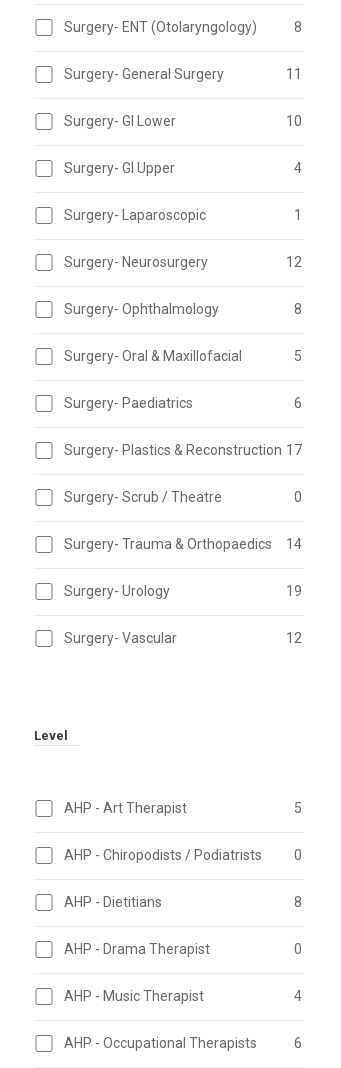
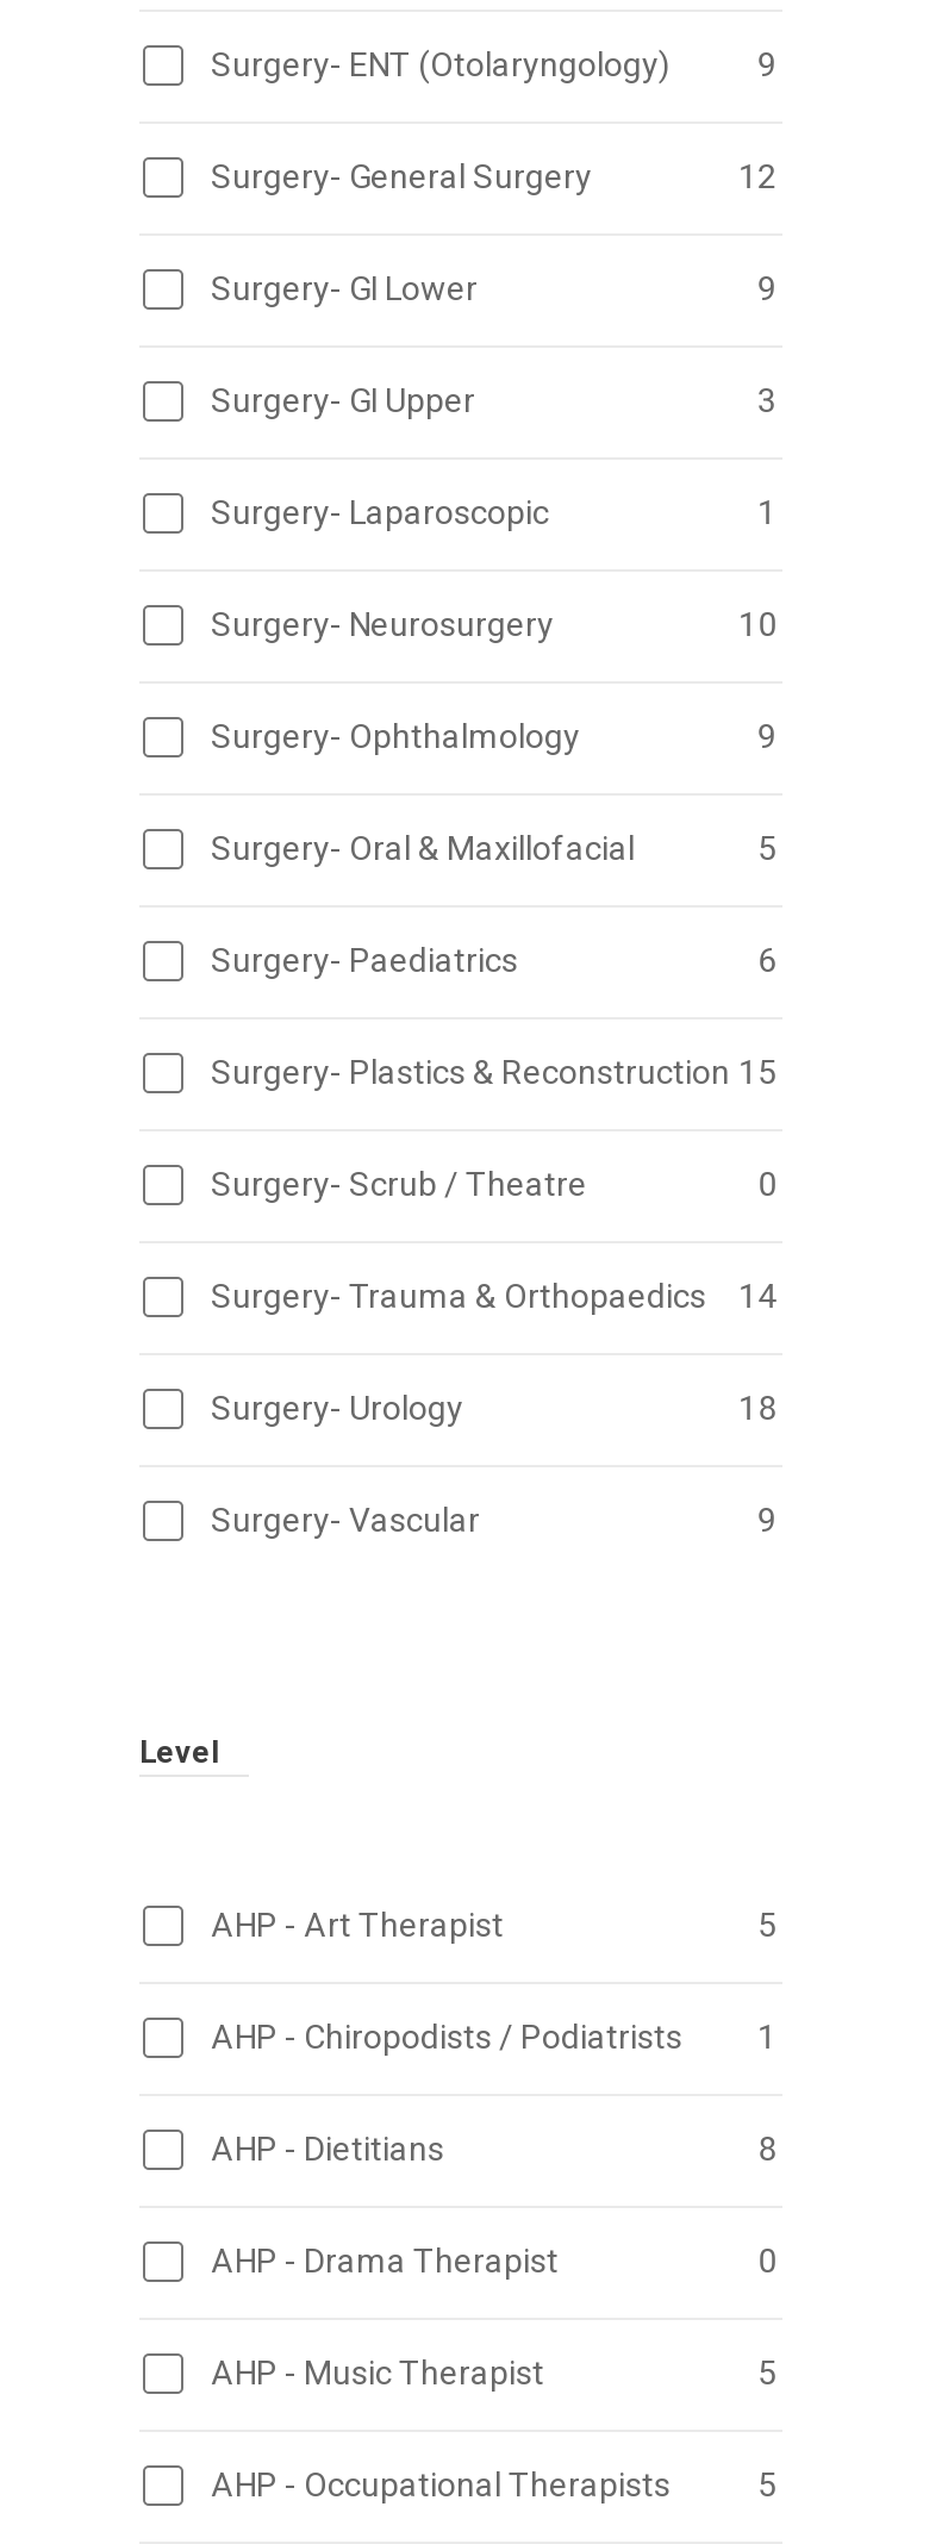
- 8
+ 9

- 11
+ 12

- 10
+ 9

- 4
+ 3

- 12
+ 10

- 8
+ 9

- Surgery- Plastics & Reconstruction 17
+ Surgery- Plastics & Reconstruction 15

- 19
+ 18

- 12
+ 9

- AHP - Chiropodists / Podiatrists 0
+ AHP - Chiropodists / Podiatrists 1

- 4
+ 5

- 6
+ 5
